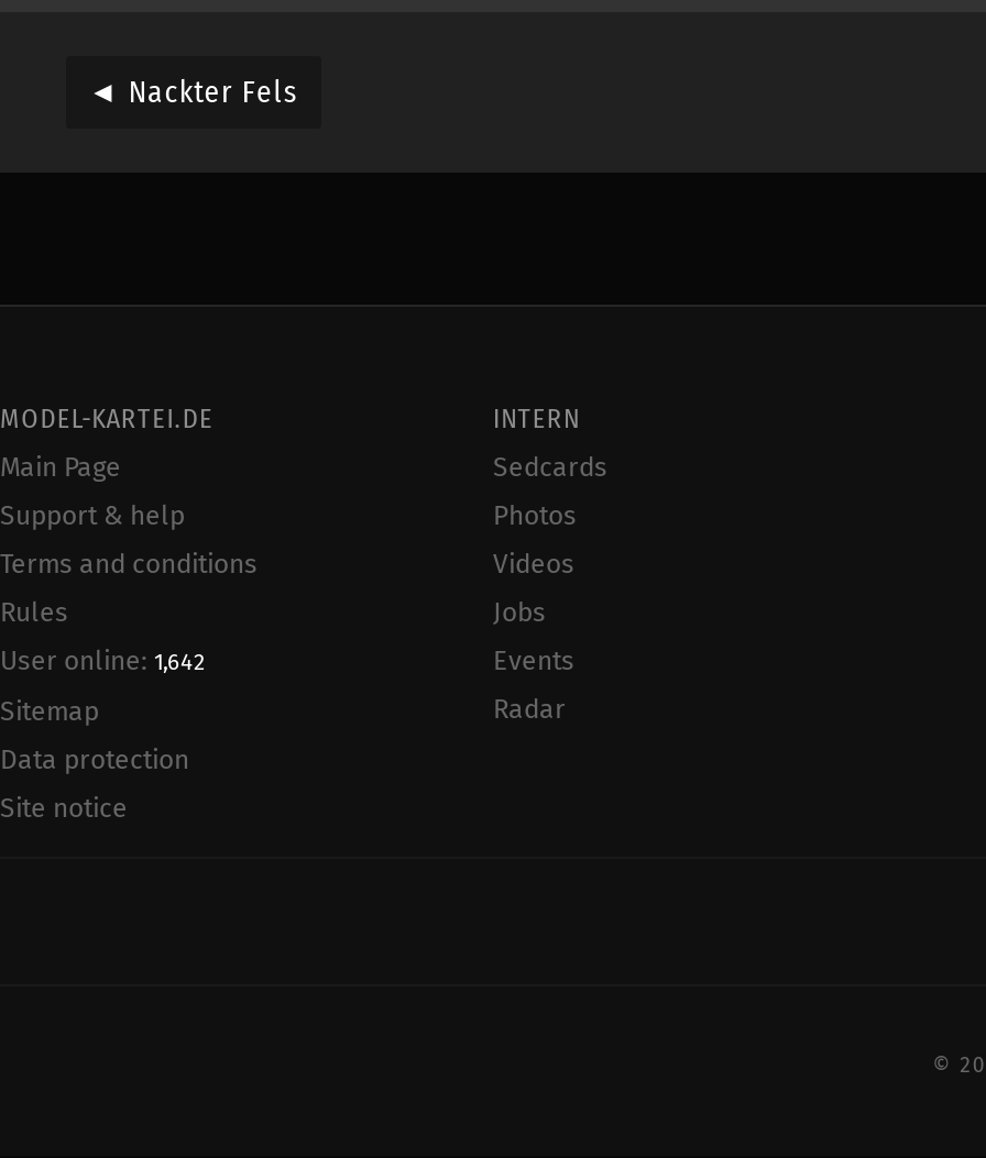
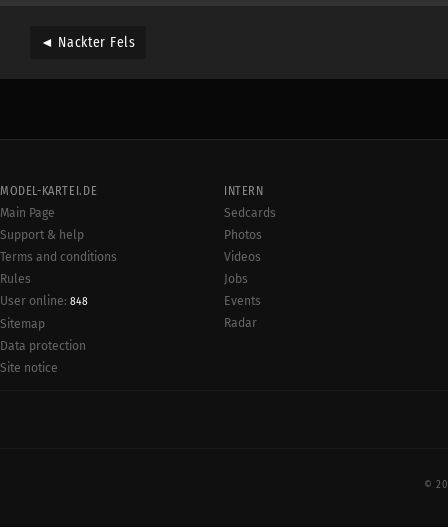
- User online: 1,642
+ User online: 848
